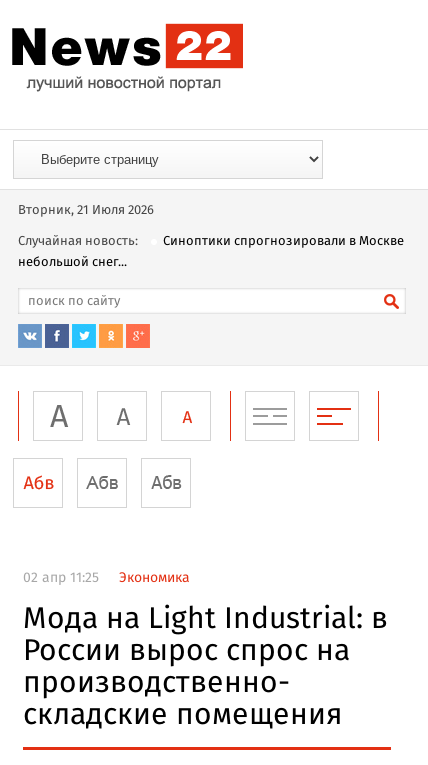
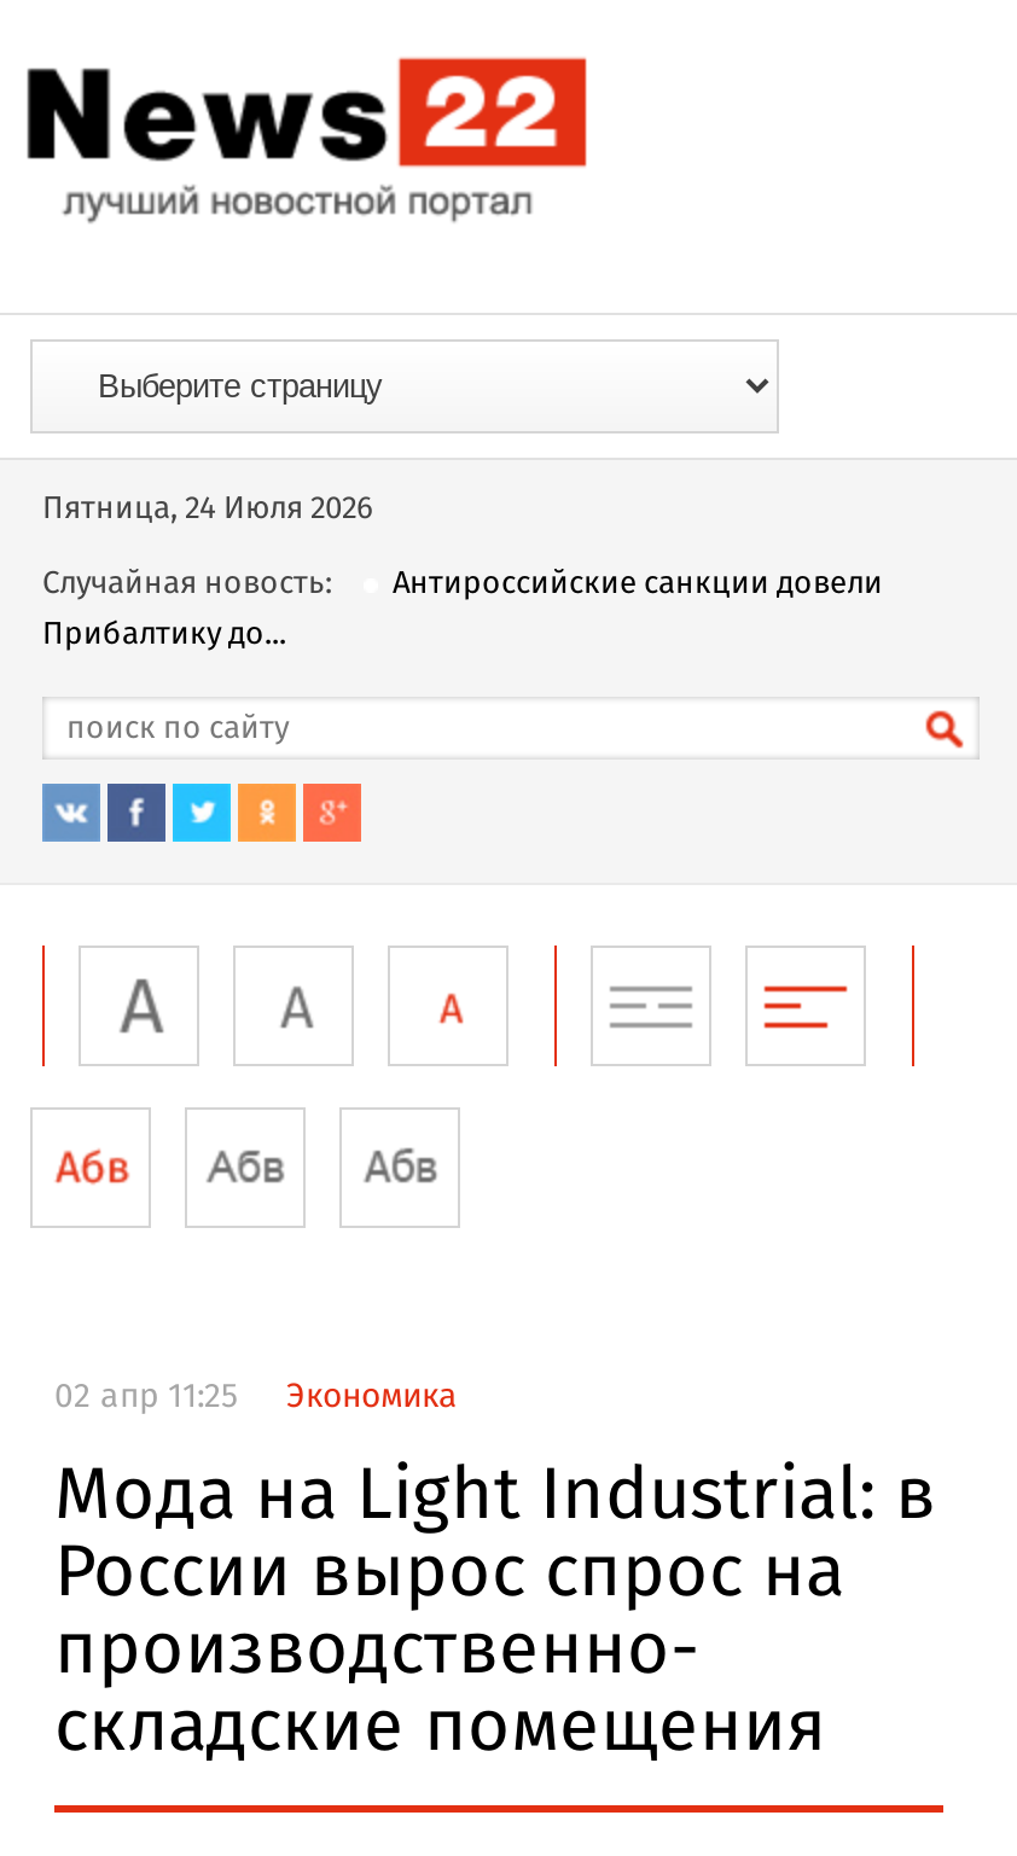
- Вторник, 21 Июля 2026
+ Пятница, 24 Июля 2026

- Синоптики спрогнозировали в Москве
- небольшой снег...
+ Антироссийские санкции довели
+ Прибалтику до...
